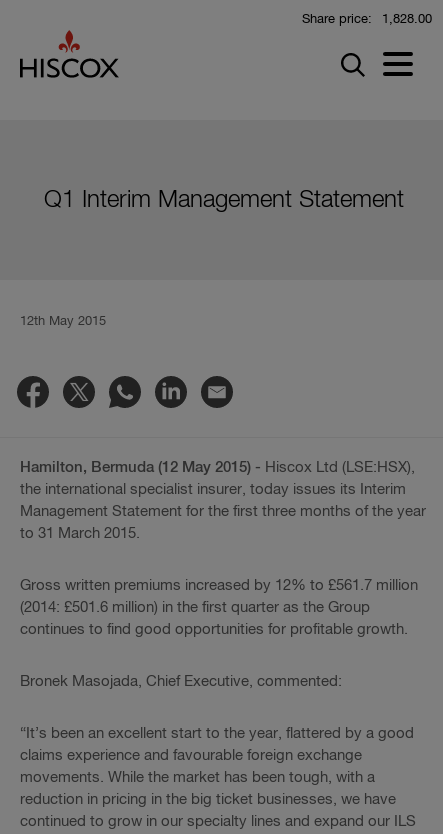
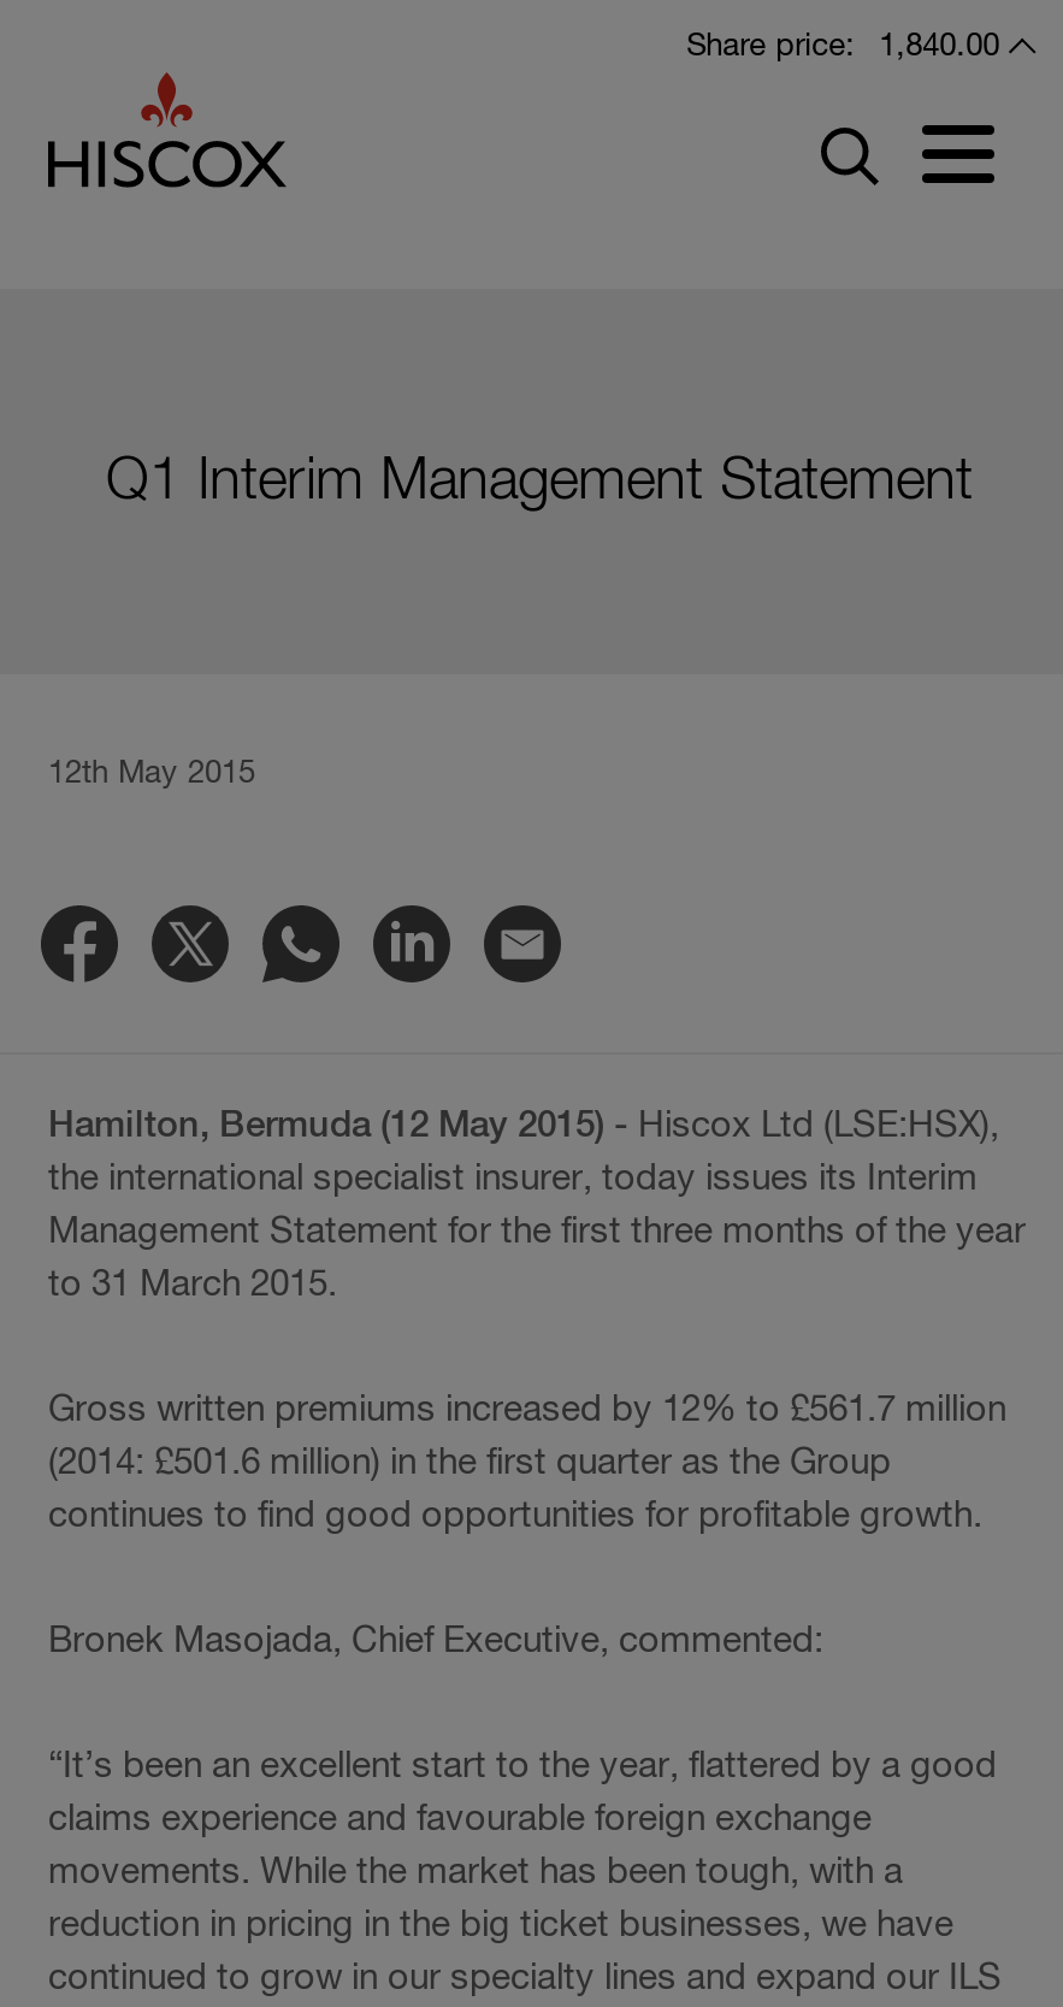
- Share price: 1,828.00
+ Share price: 1,840.00
